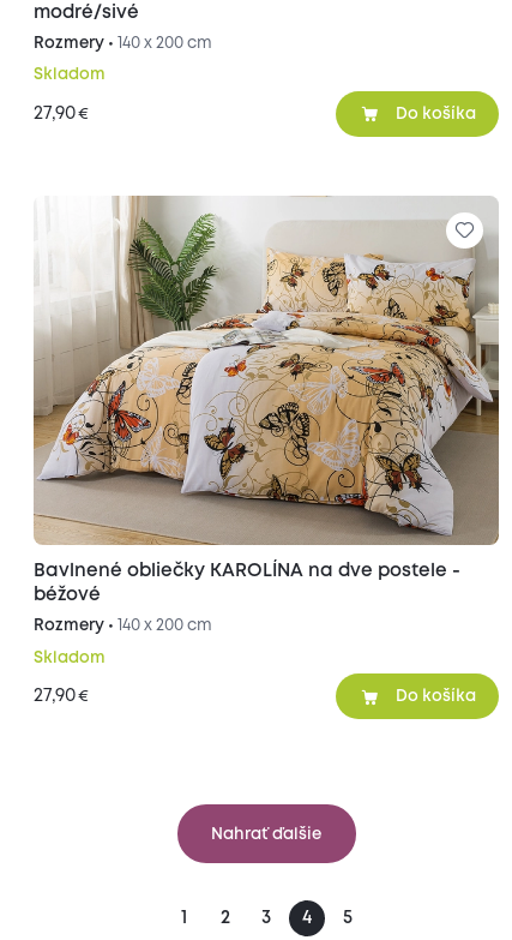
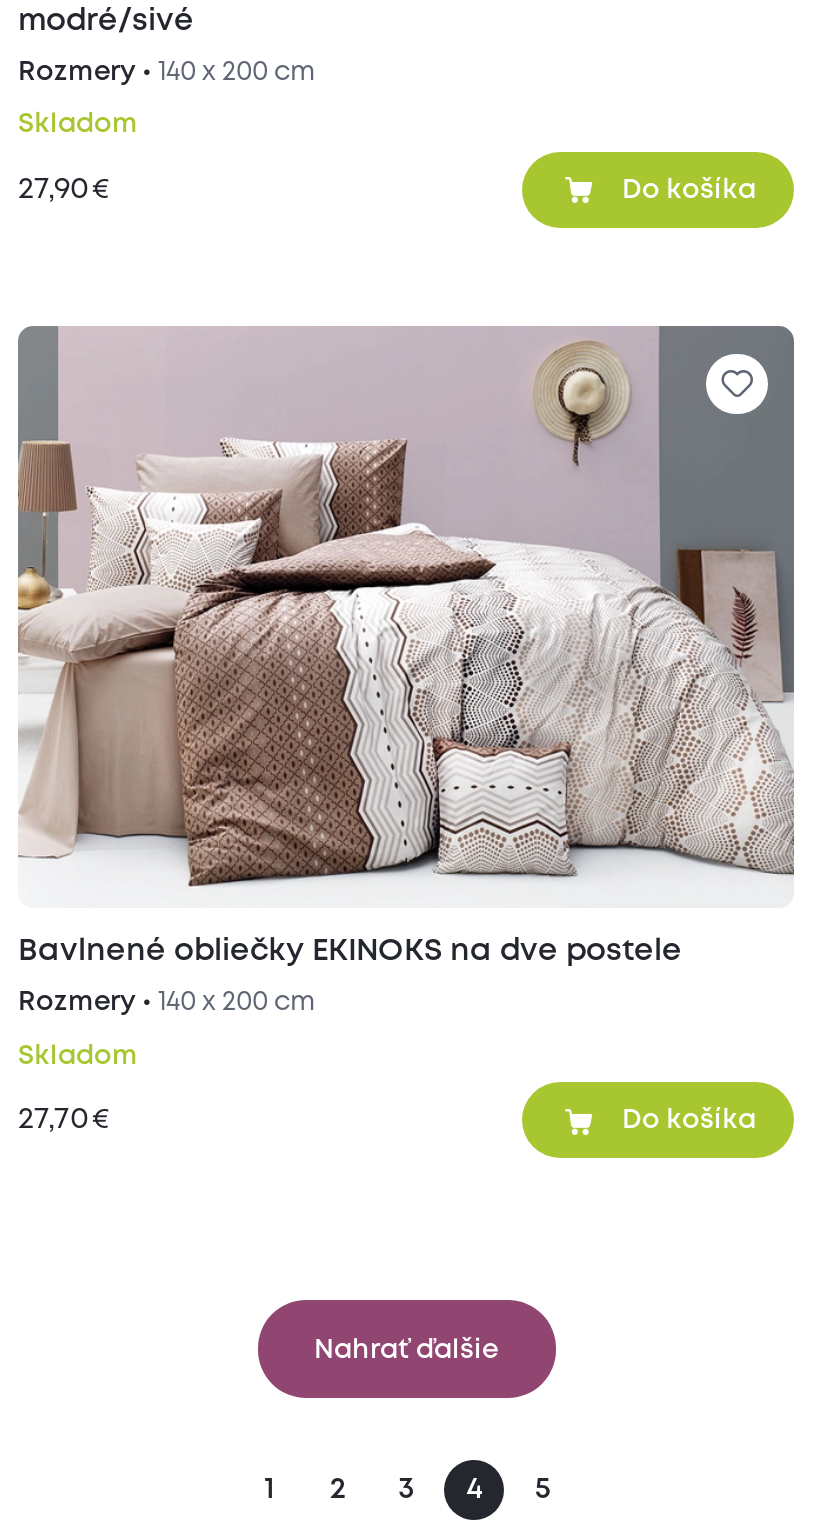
- [image]
- Bavlnené obliečky KAROLÍNA na dve postele -
- béžové
+ [image]
+ Bavlnené obliečky EKINOKS na dve postele

- 27,90 €
+ 27,70 €
